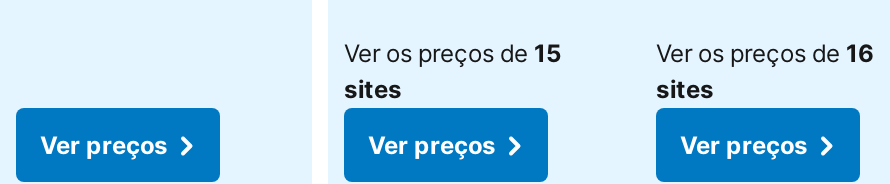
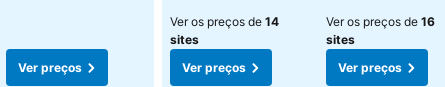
- Ver os preços de 15
+ Ver os preços de 14
